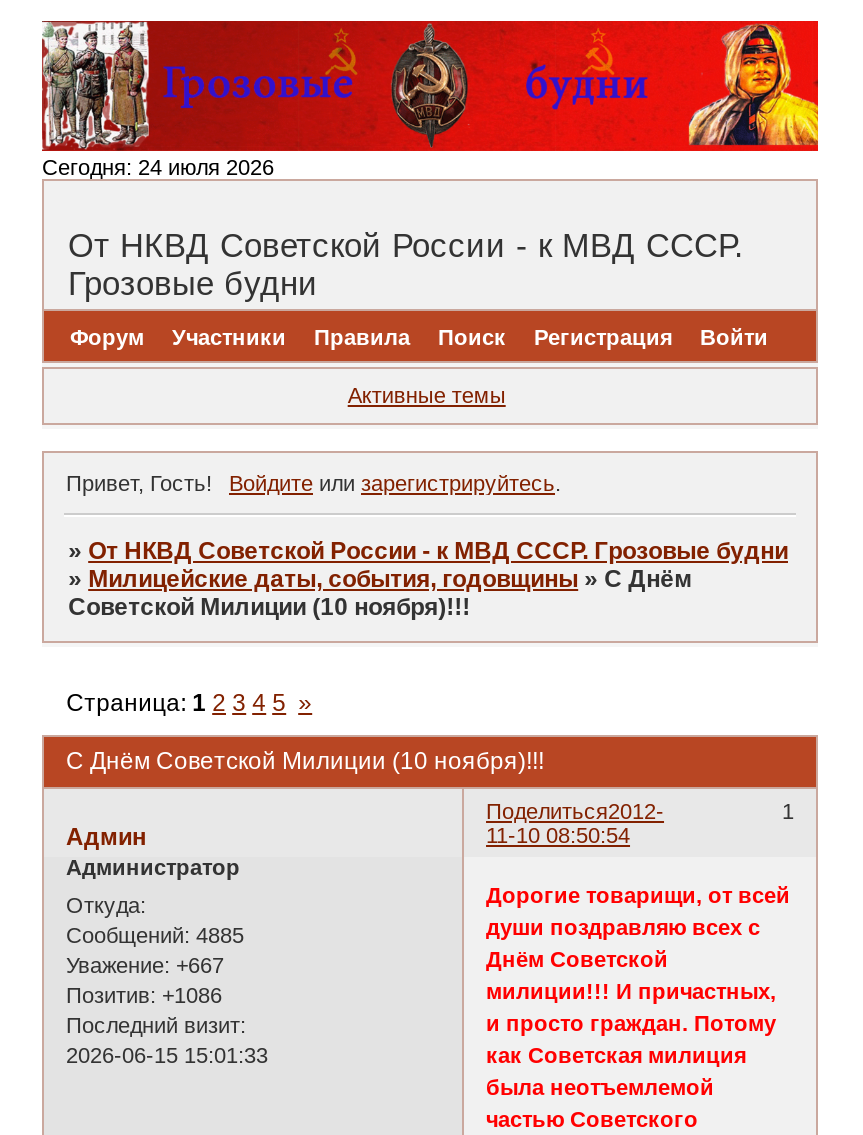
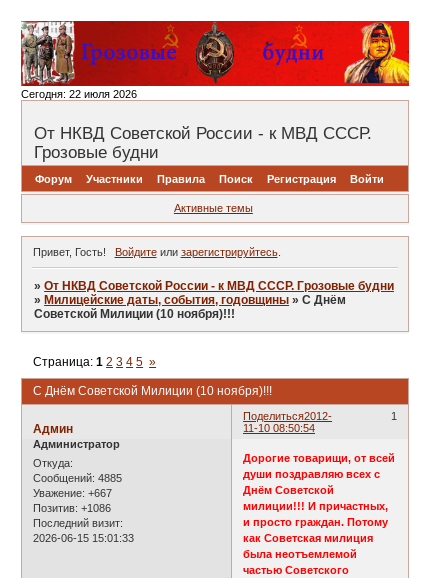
- Сегодня: 24 июля 2026
+ Сегодня: 22 июля 2026
